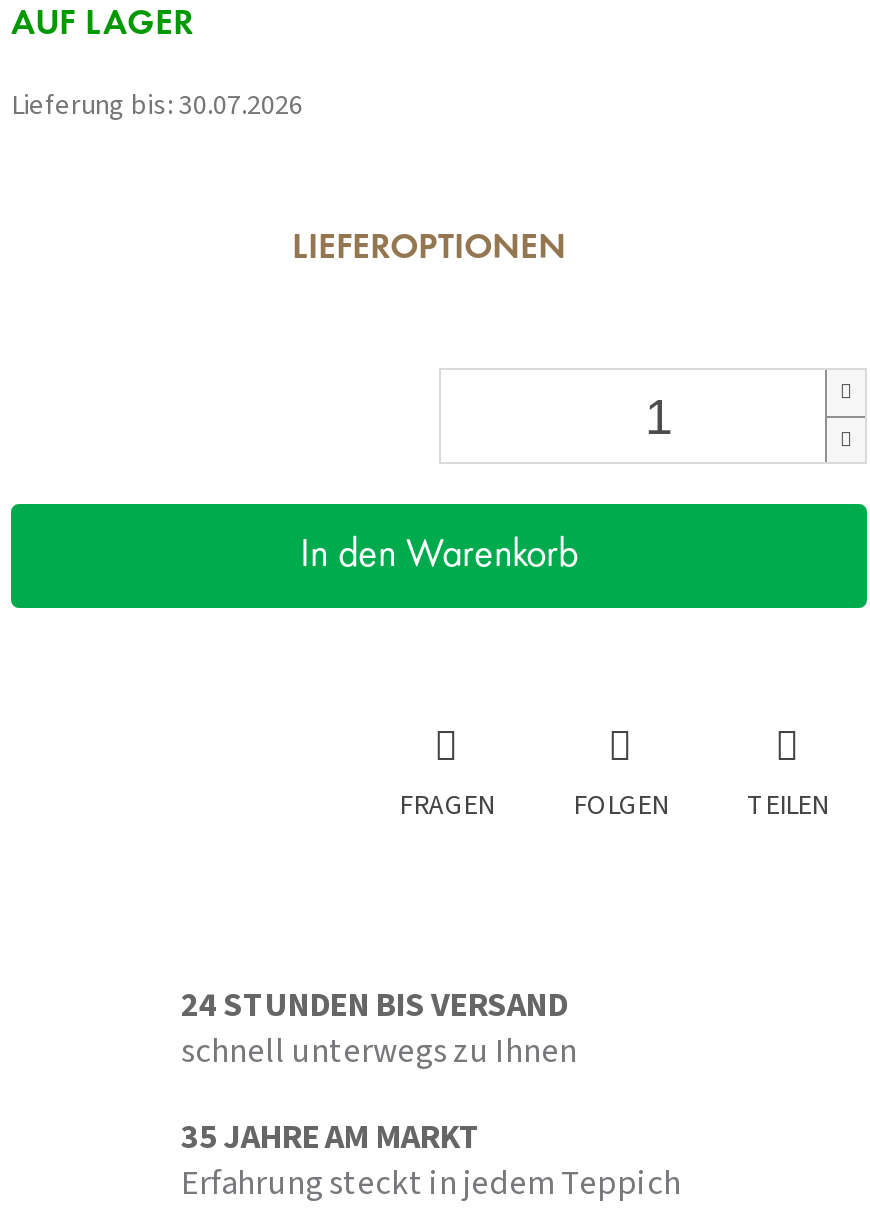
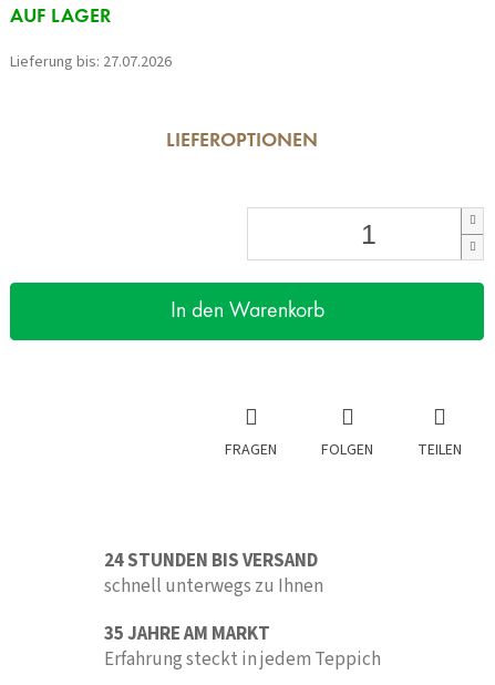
- Lieferung bis: 30.07.2026
+ Lieferung bis: 27.07.2026
